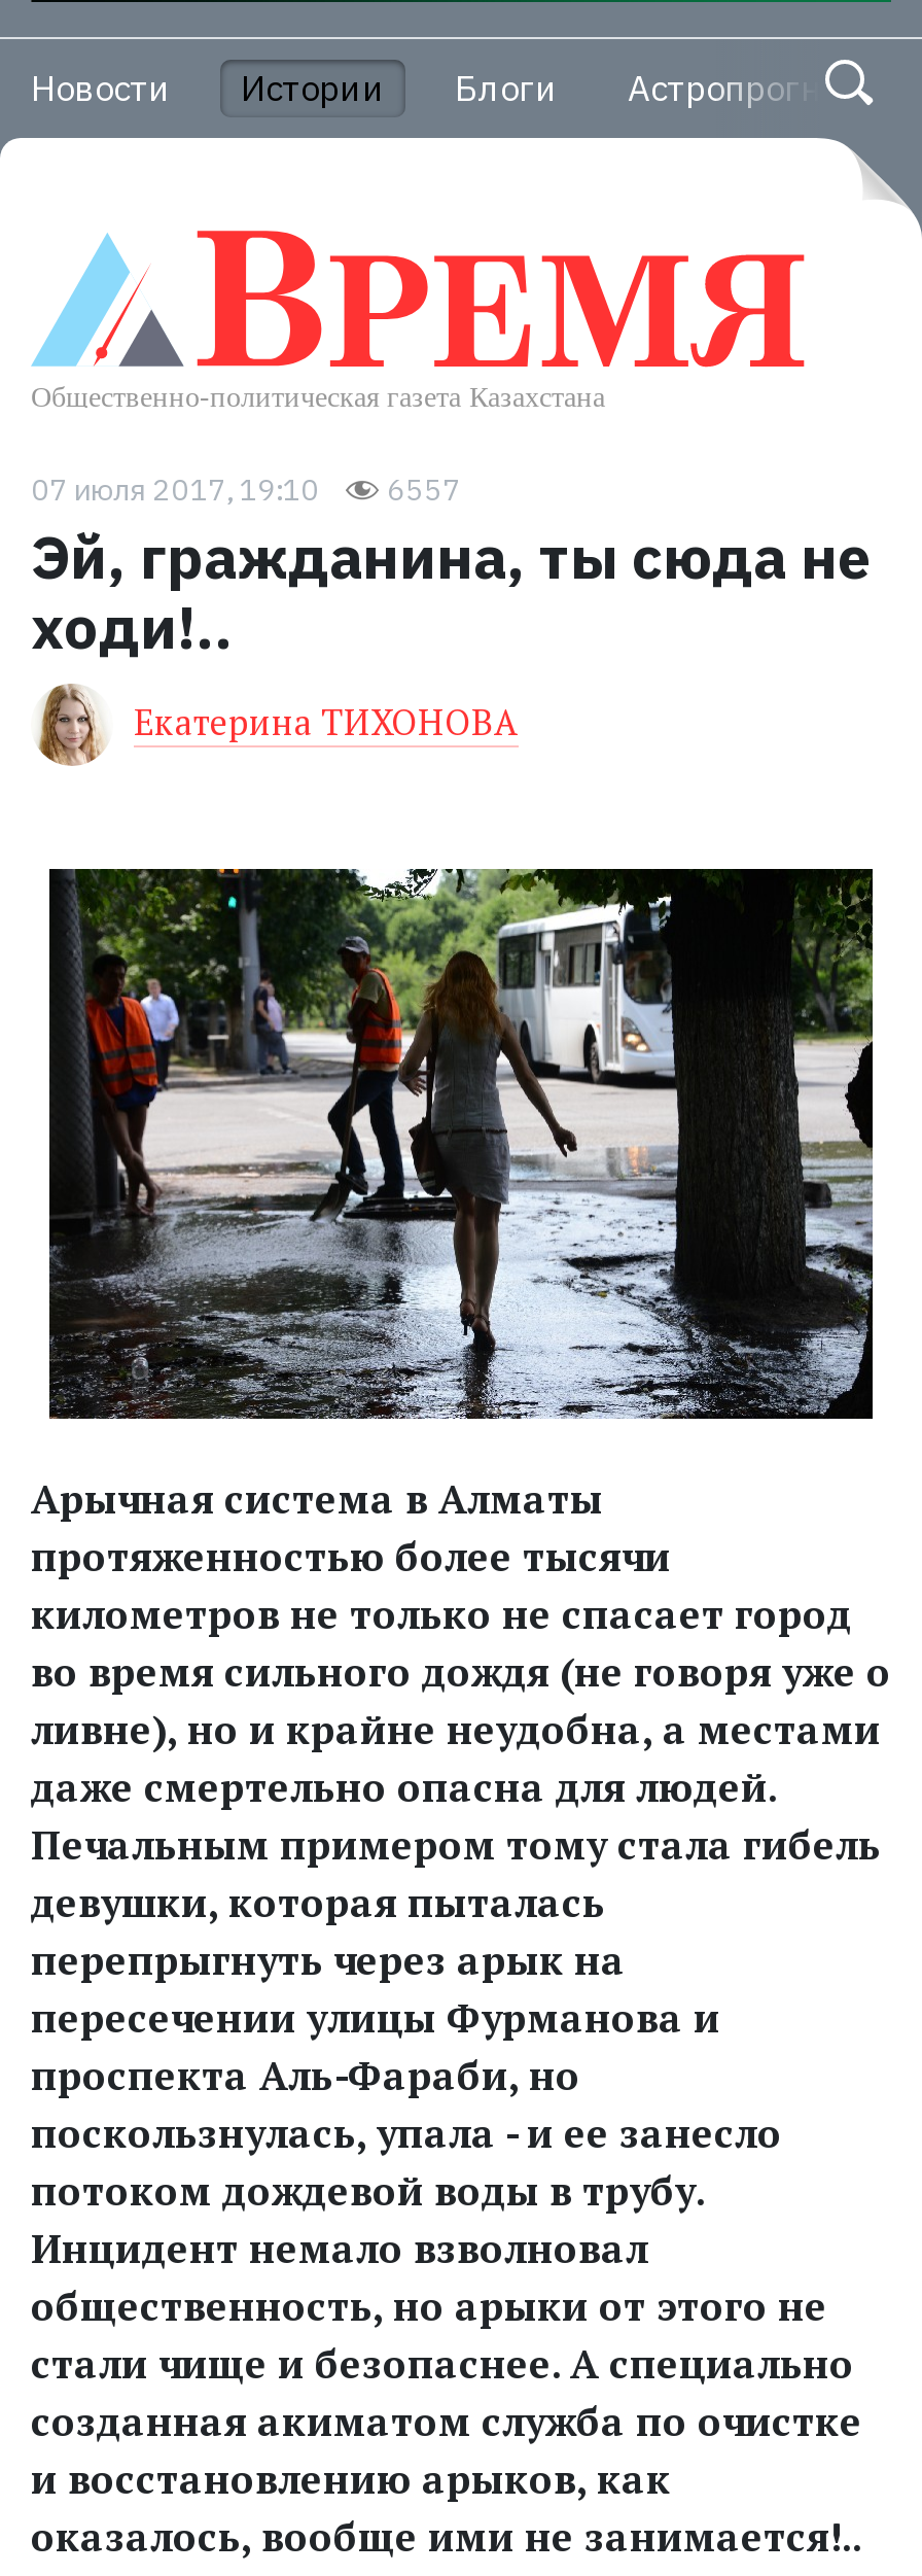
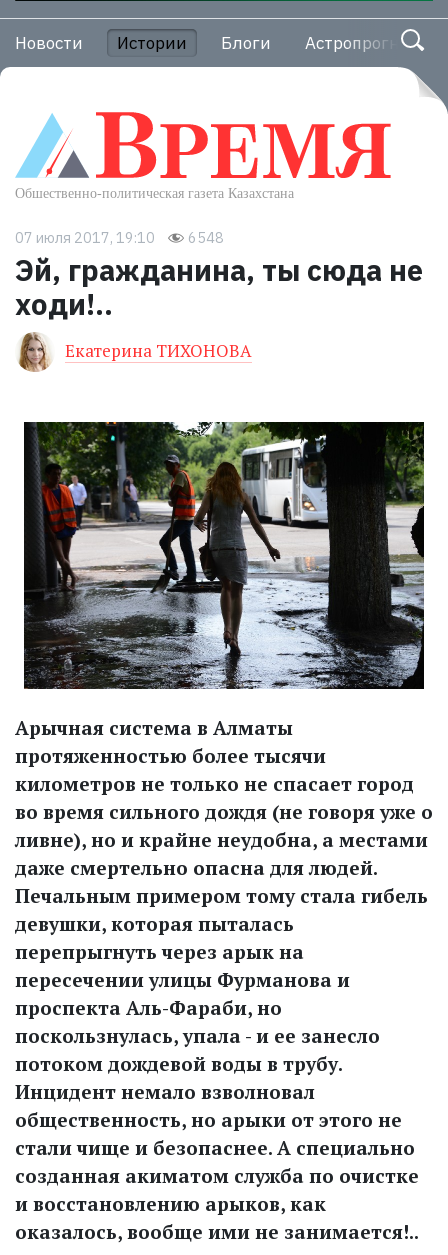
- 07 июля 2017, 19:10 6557
+ 07 июля 2017, 19:10 6548
